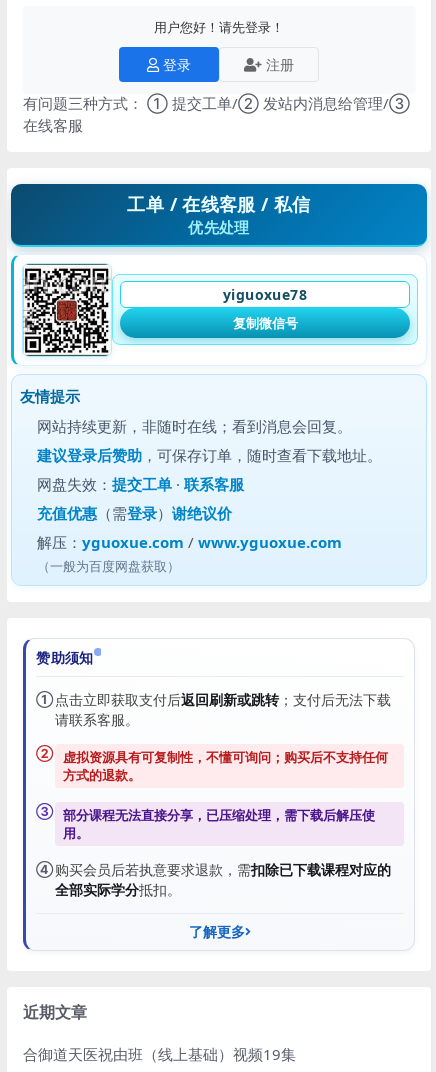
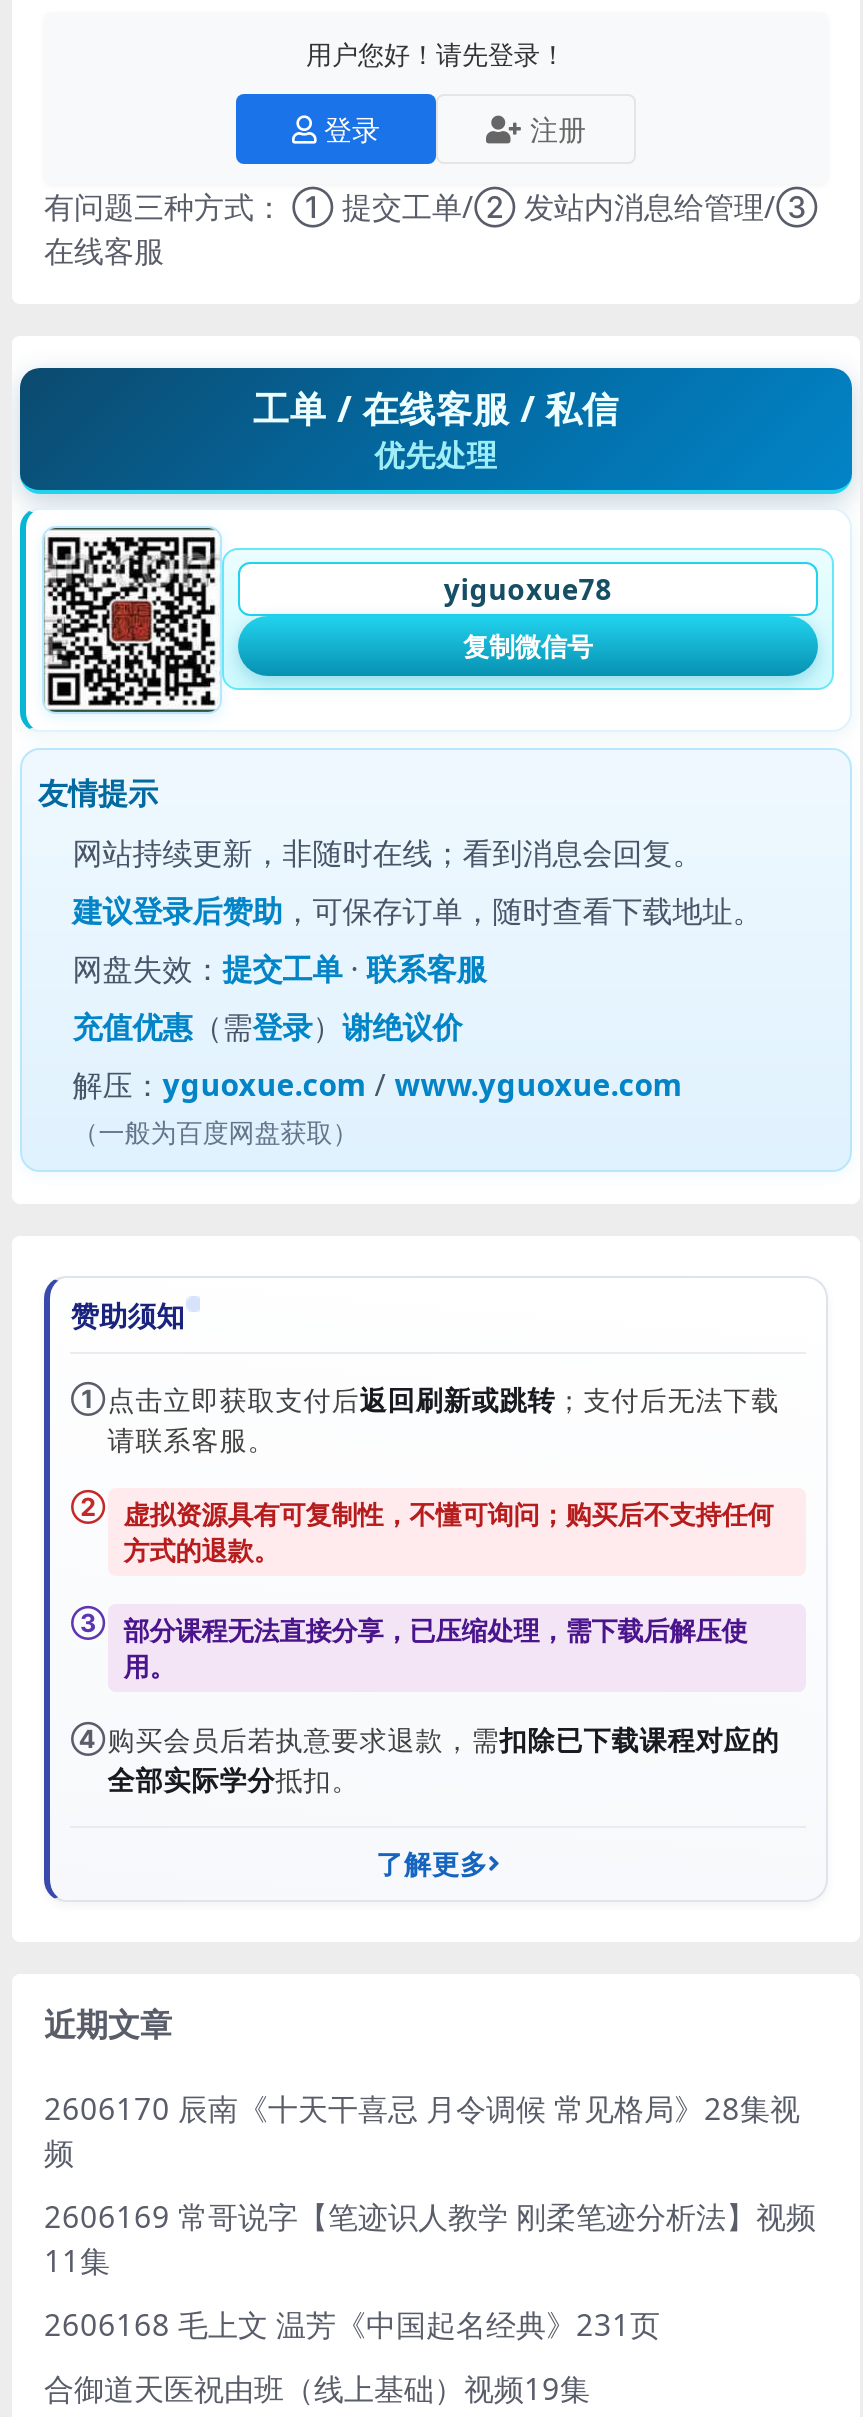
+ 2606170 辰南《十天干喜忌 月令调候 常见格局》28集视
+ 频
+ 2606169 常哥说字【笔迹识人教学 刚柔笔迹分析法】视频
+ 11集
+ 2606168 毛上文 温芳《中国起名经典》231页
